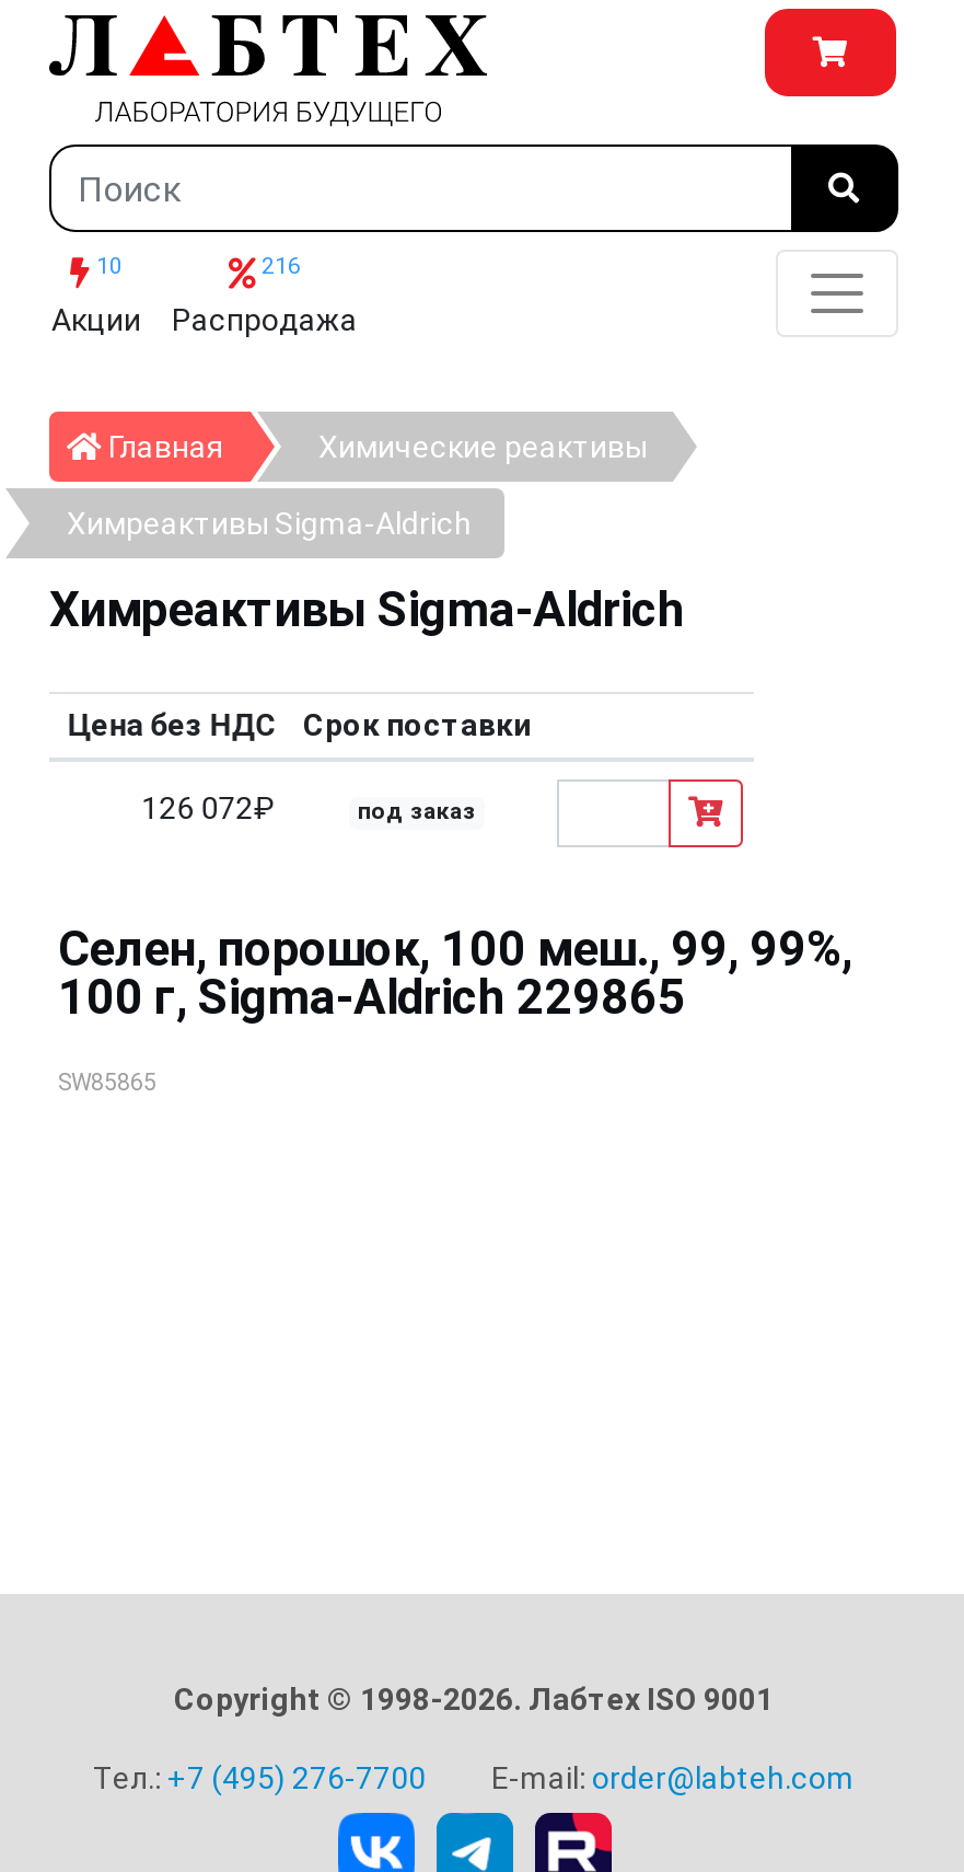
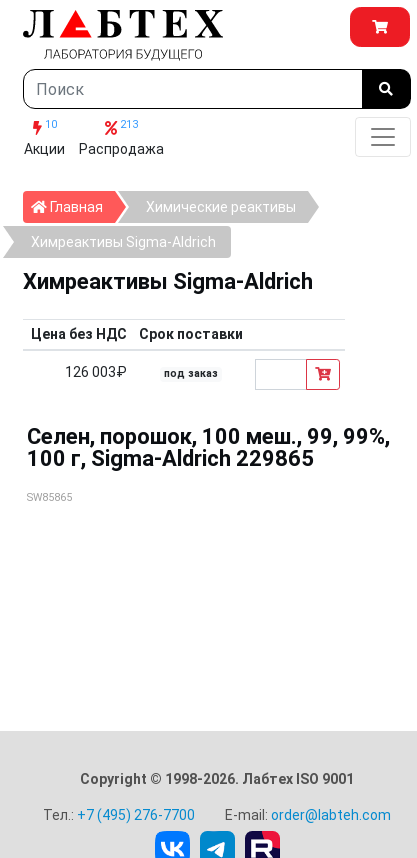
- 216
+ 213

- 126 072₽
+ 126 003₽
